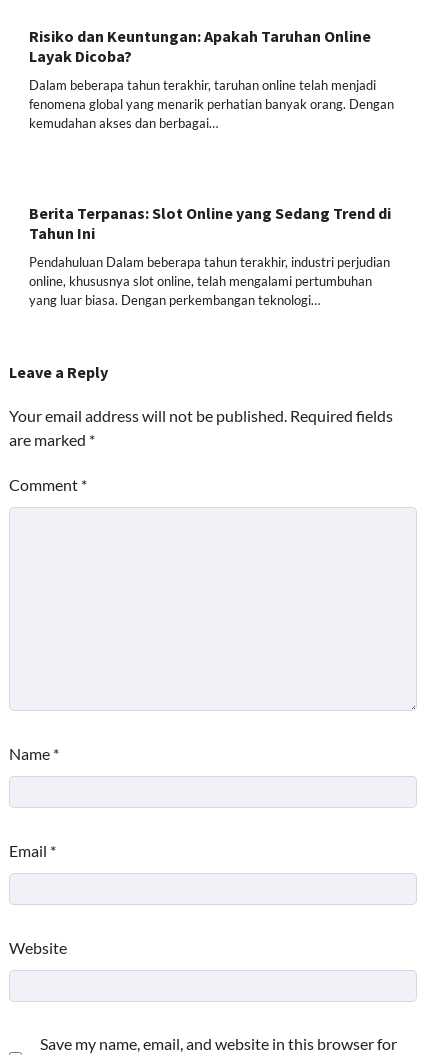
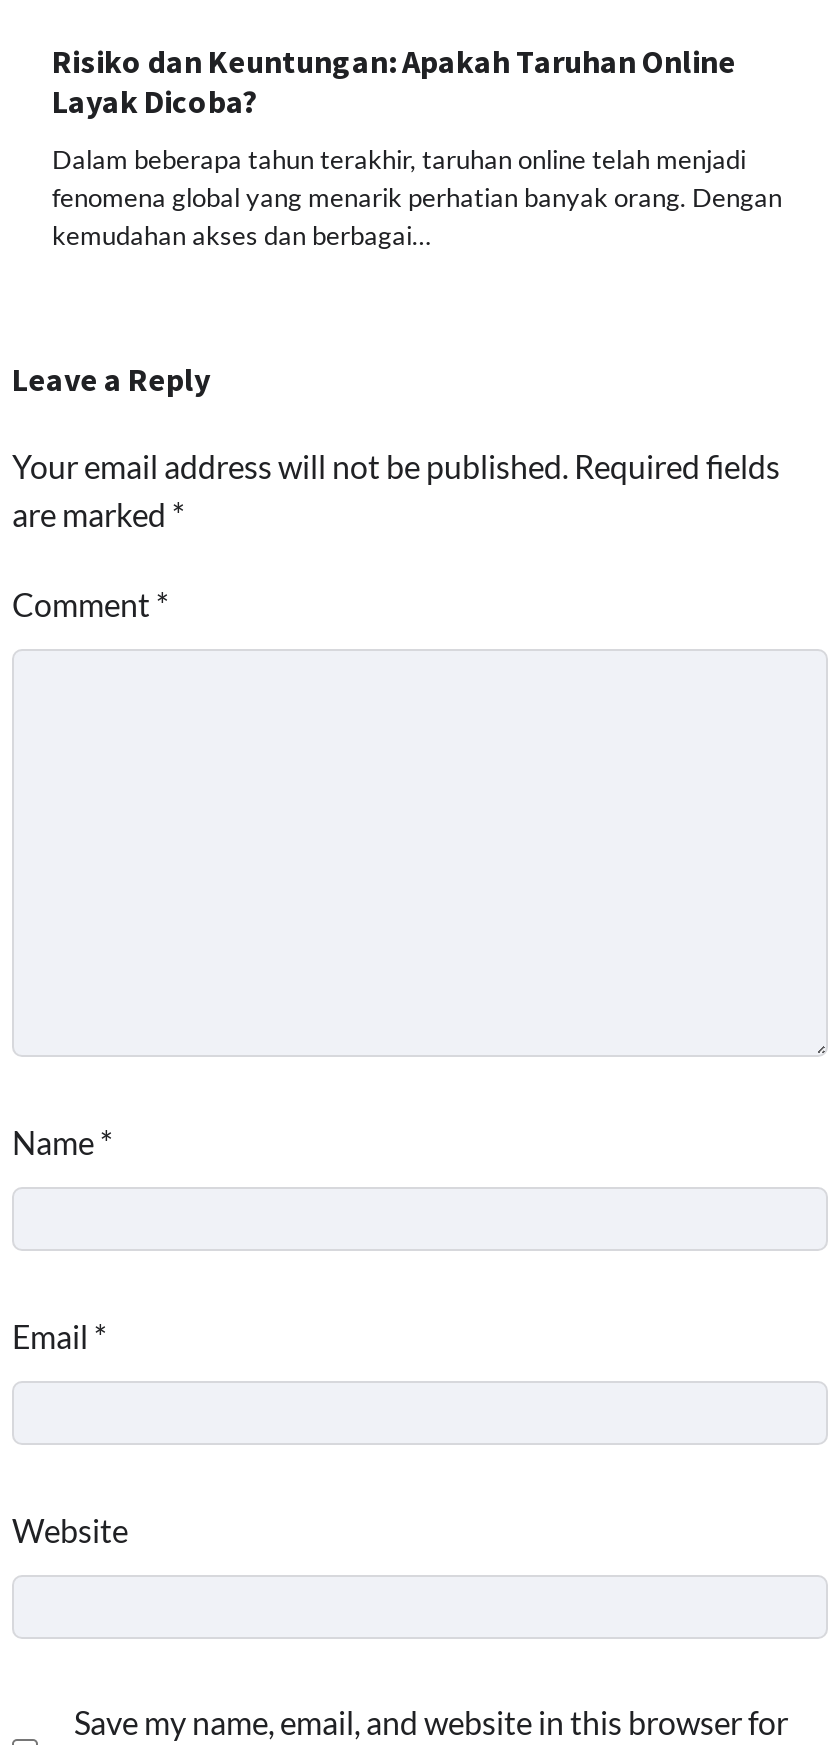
- Berita Terpanas: Slot Online yang Sedang Trend di
- Tahun Ini
- Pendahuluan Dalam beberapa tahun terakhir, industri perjudian
- online, khususnya slot online, telah mengalami pertumbuhan
- yang luar biasa. Dengan perkembangan teknologi…
